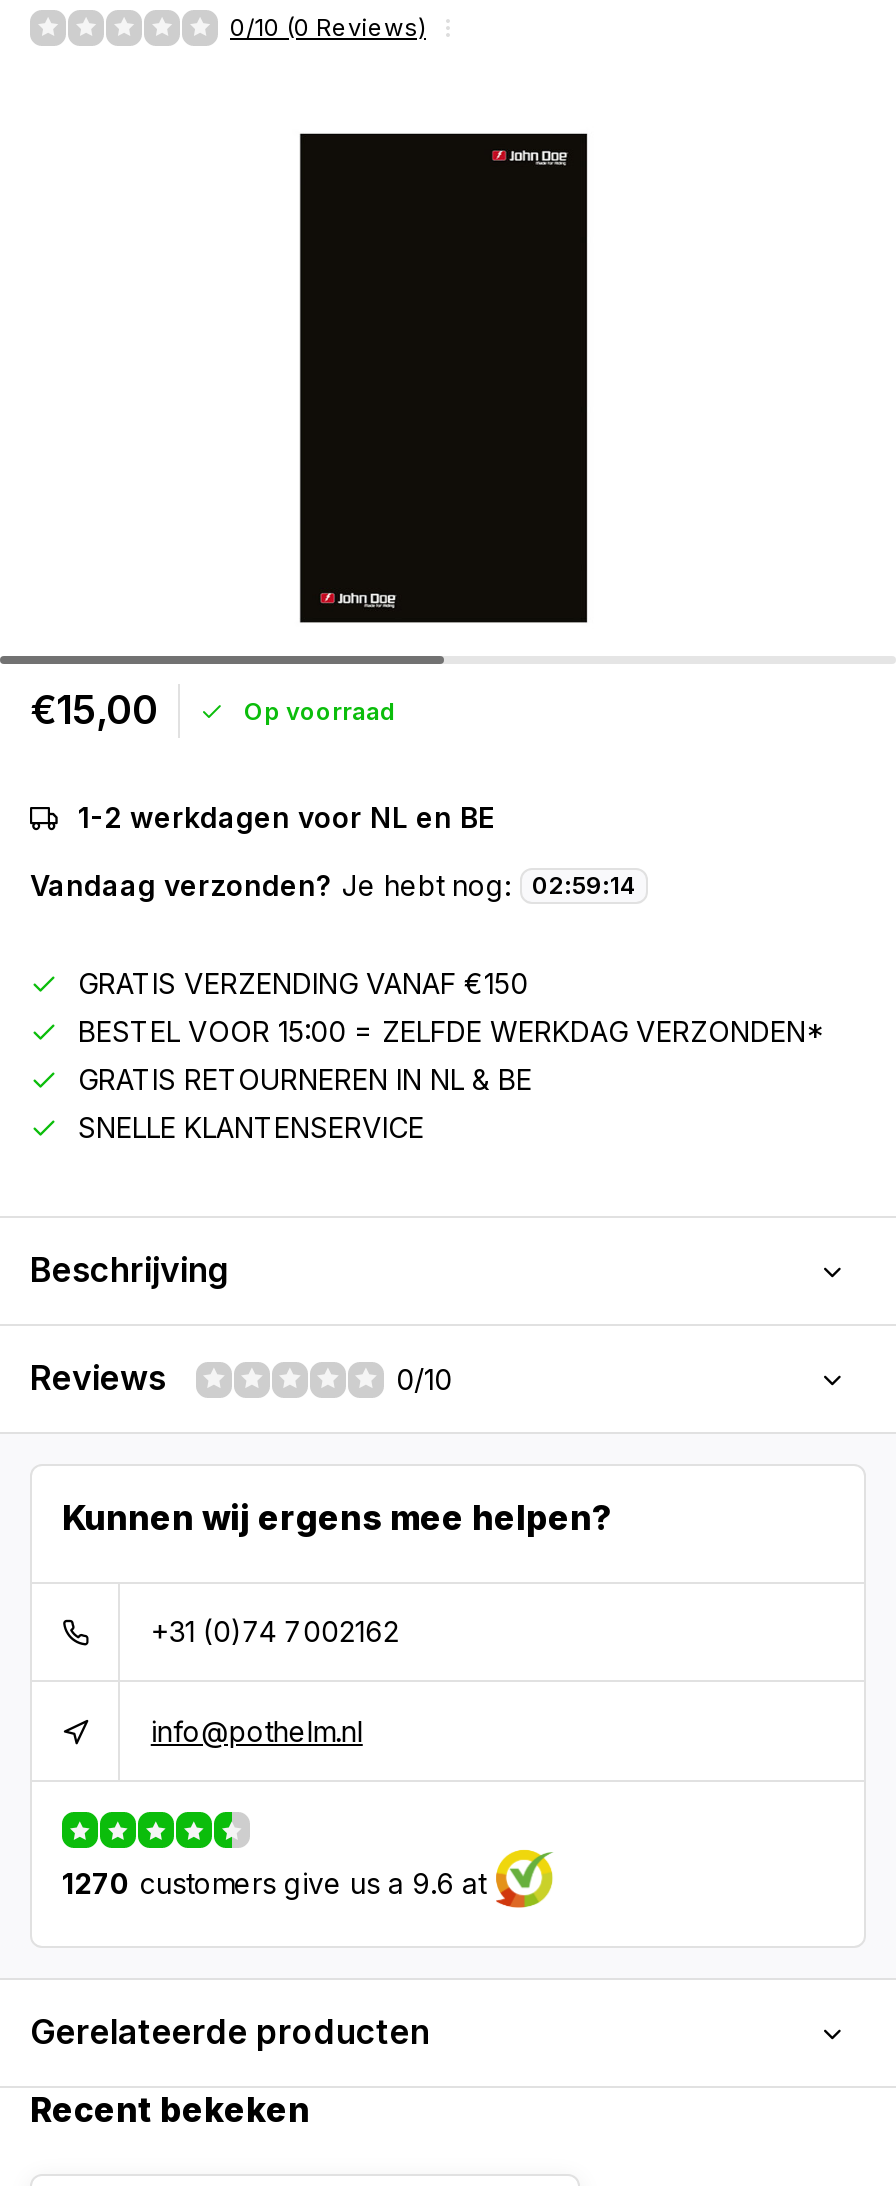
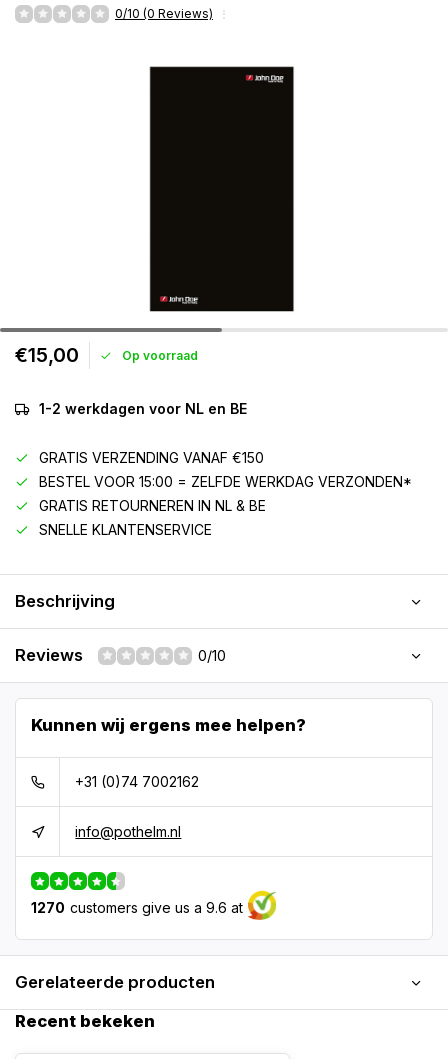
- Vandaag verzonden? Je hebt nog:
- 02:59:14
